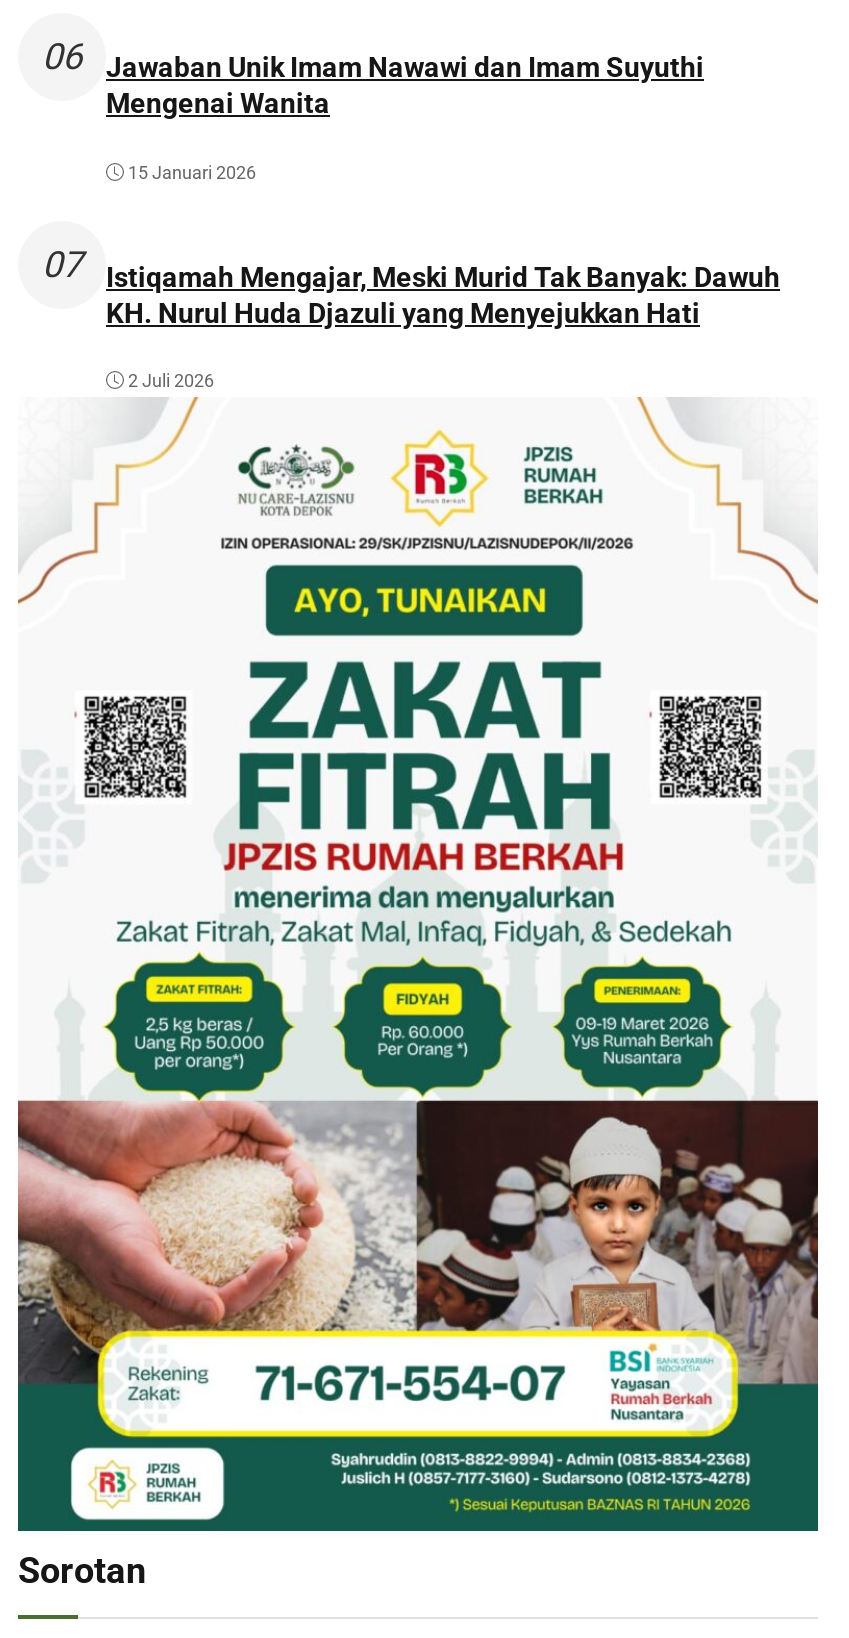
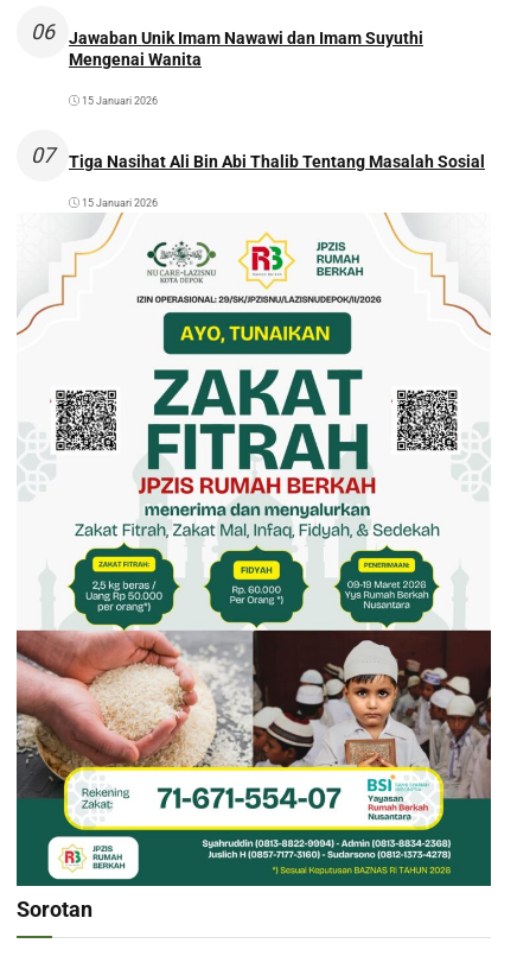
- Istiqamah Mengajar, Meski Murid Tak Banyak: Dawuh
- KH. Nurul Huda Djazuli yang Menyejukkan Hati
+ Tiga Nasihat Ali Bin Abi Thalib Tentang Masalah Sosial

- 2 Juli 2026
+ 15 Januari 2026
